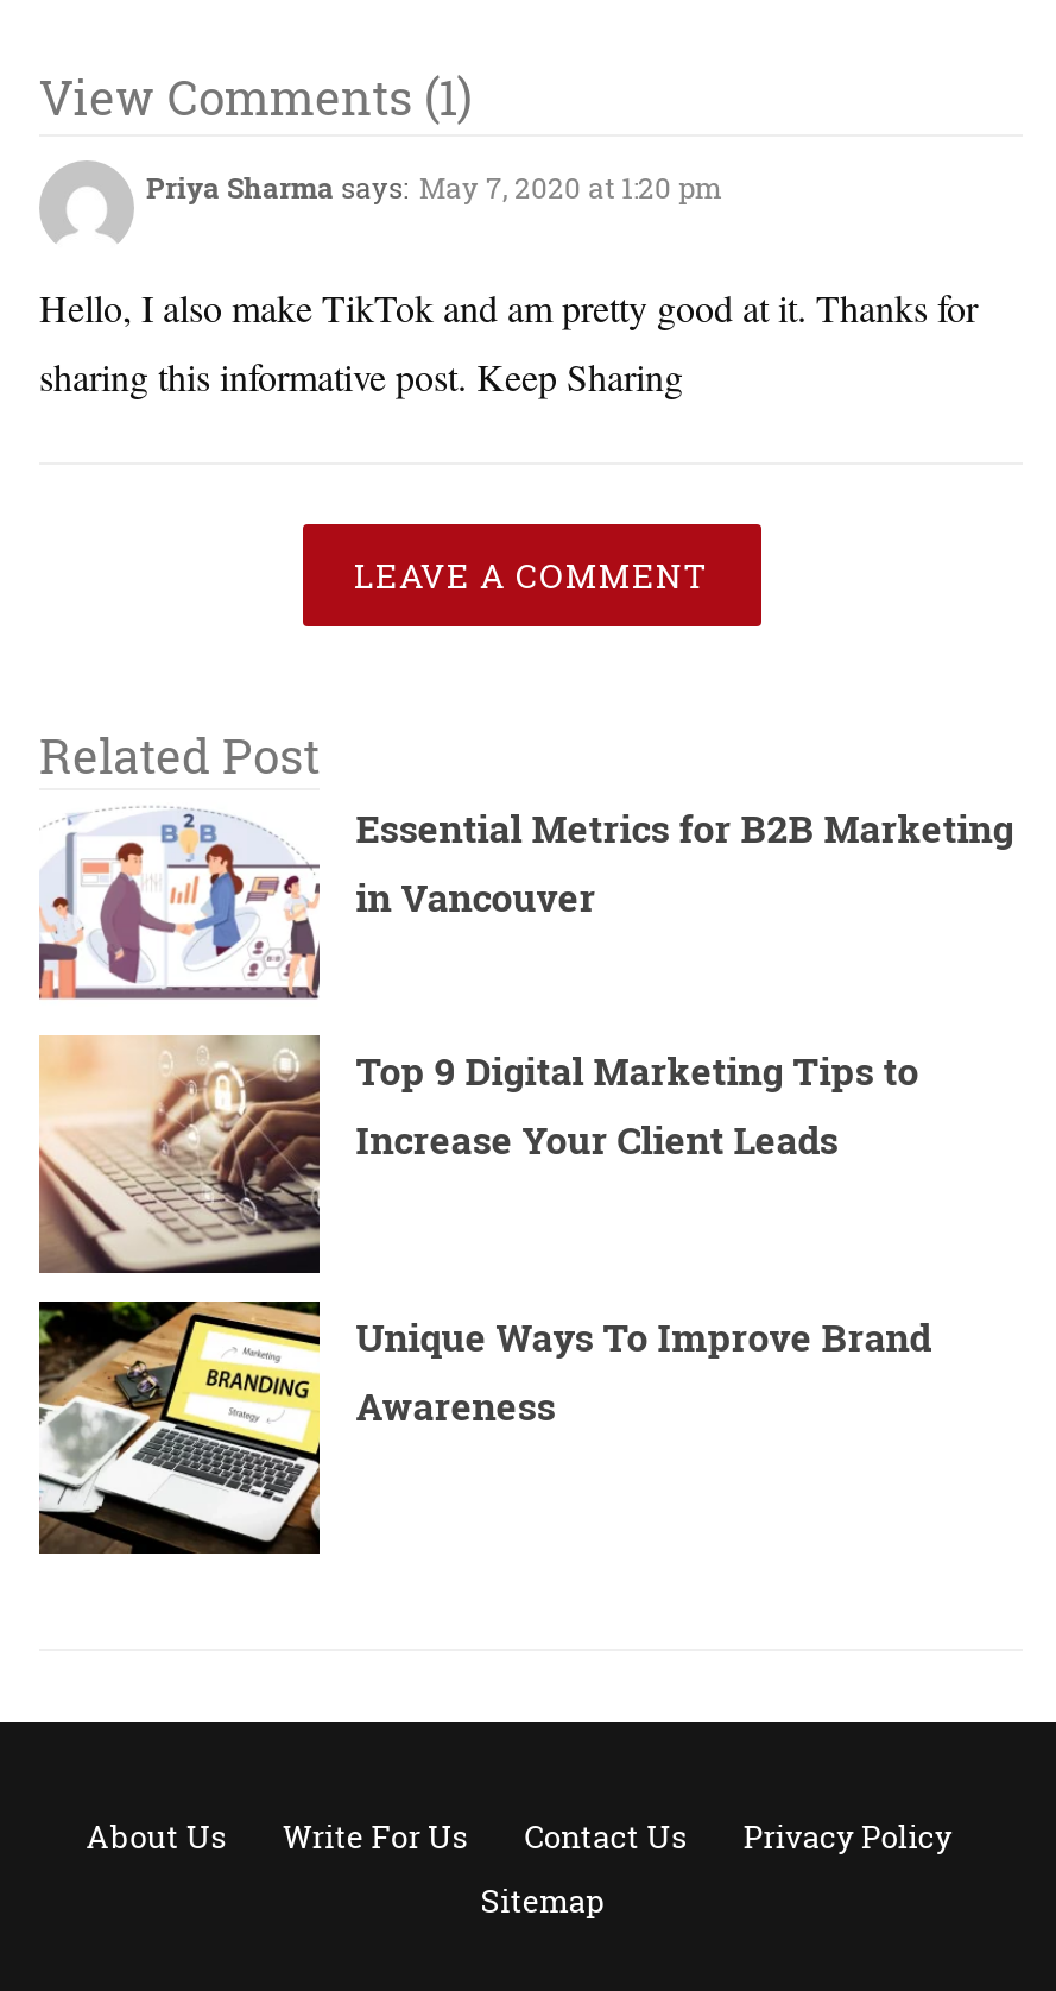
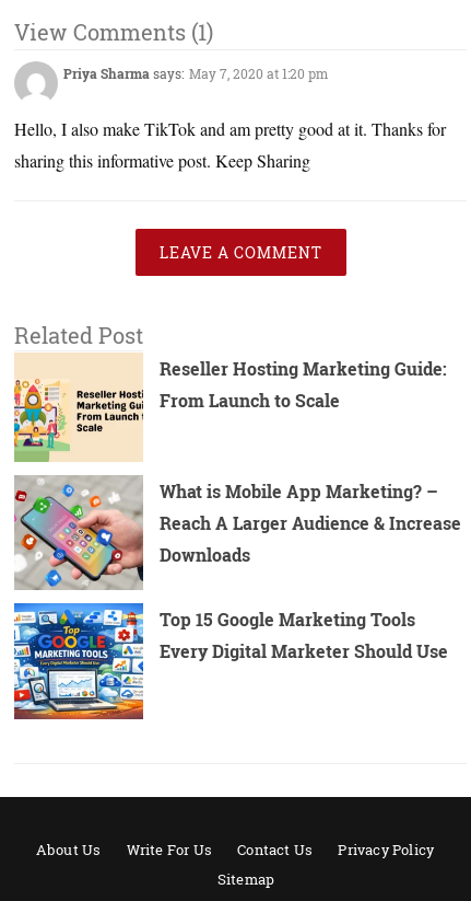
- [image]
- Essential Metrics for B2B Marketing
- in Vancouver
+ [image]
+ Reseller Hosting Marketing Guide:
+ From Launch to Scale

- [image]
- Top 9 Digital Marketing Tips to
- Increase Your Client Leads
+ [image]
+ What is Mobile App Marketing? –
+ Reach A Larger Audience & Increase
+ Downloads

- [image]
- Unique Ways To Improve Brand
- Awareness
+ [image]
+ Top 15 Google Marketing Tools
+ Every Digital Marketer Should Use
